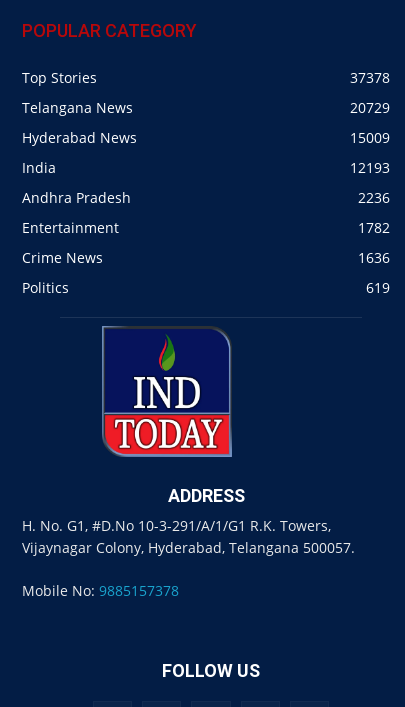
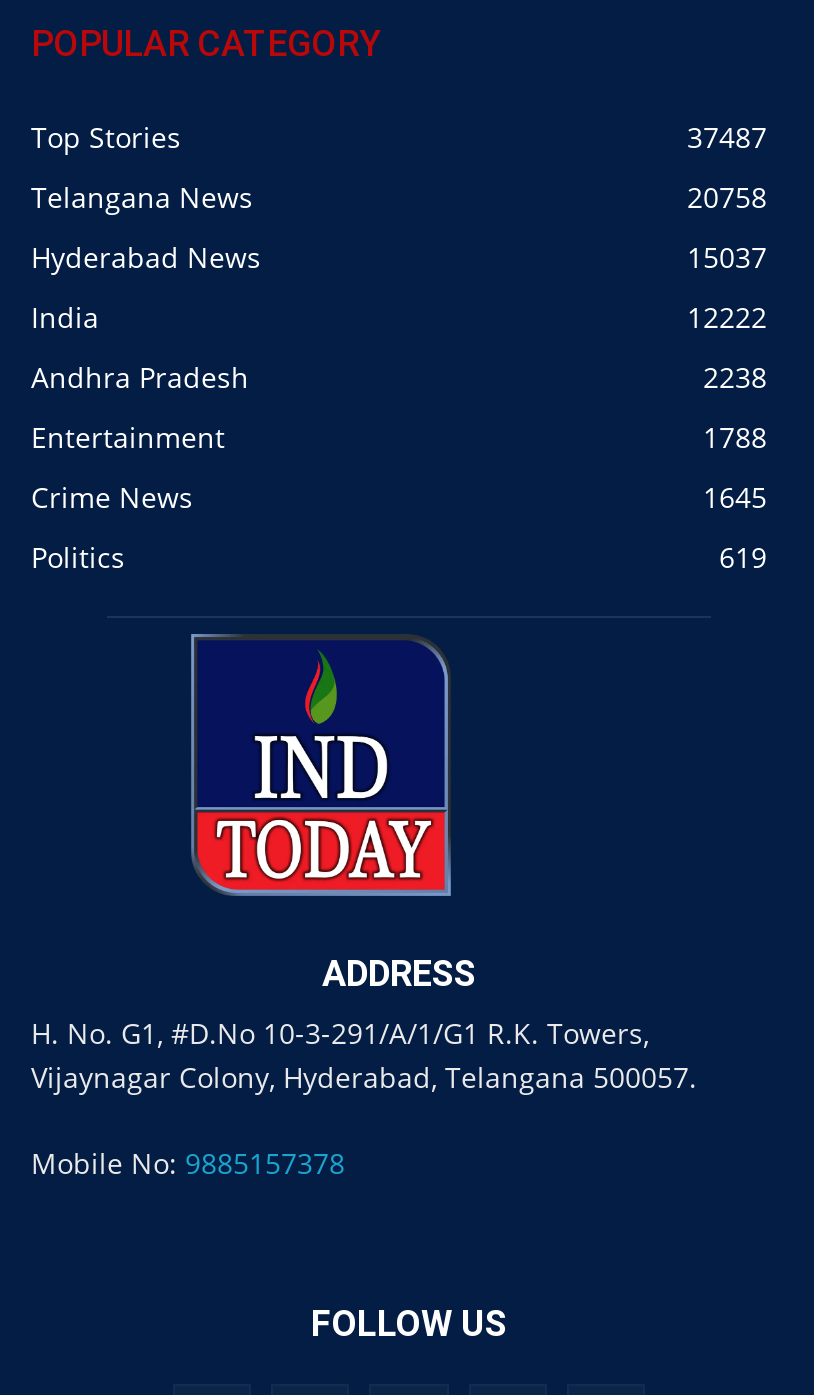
- 37378
+ 37487

- 20729
+ 20758

- 15009
+ 15037

- 12193
+ 12222

- 2236
+ 2238

- 1782
+ 1788

- 1636
+ 1645
